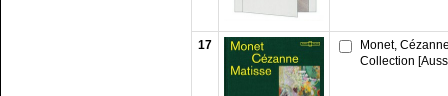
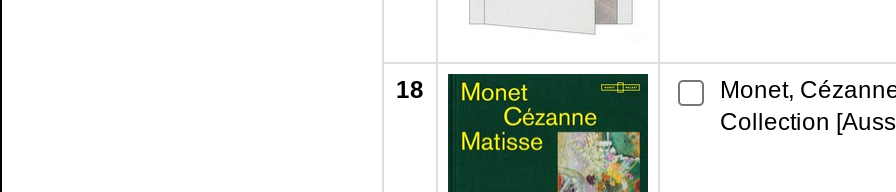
- 17
+ 18
